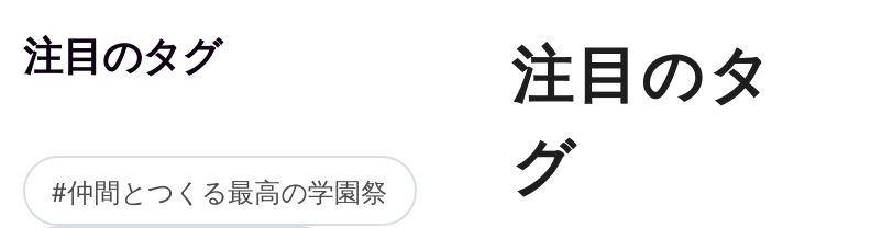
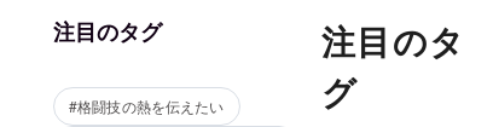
- #仲間とつくる最高の学園祭
+ #格闘技の熱を伝えたい
